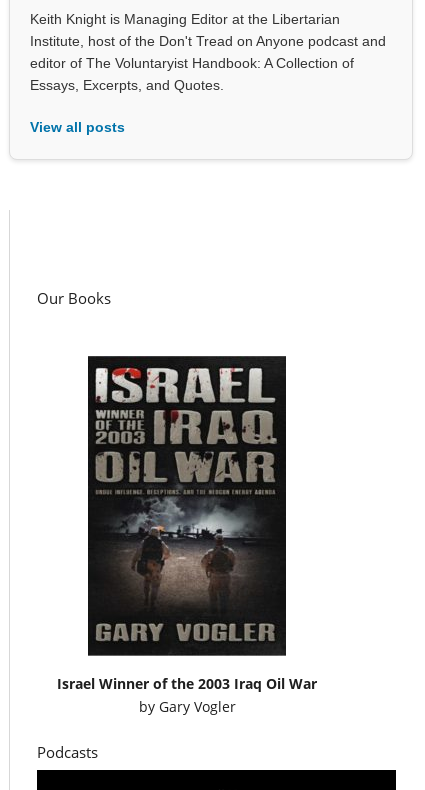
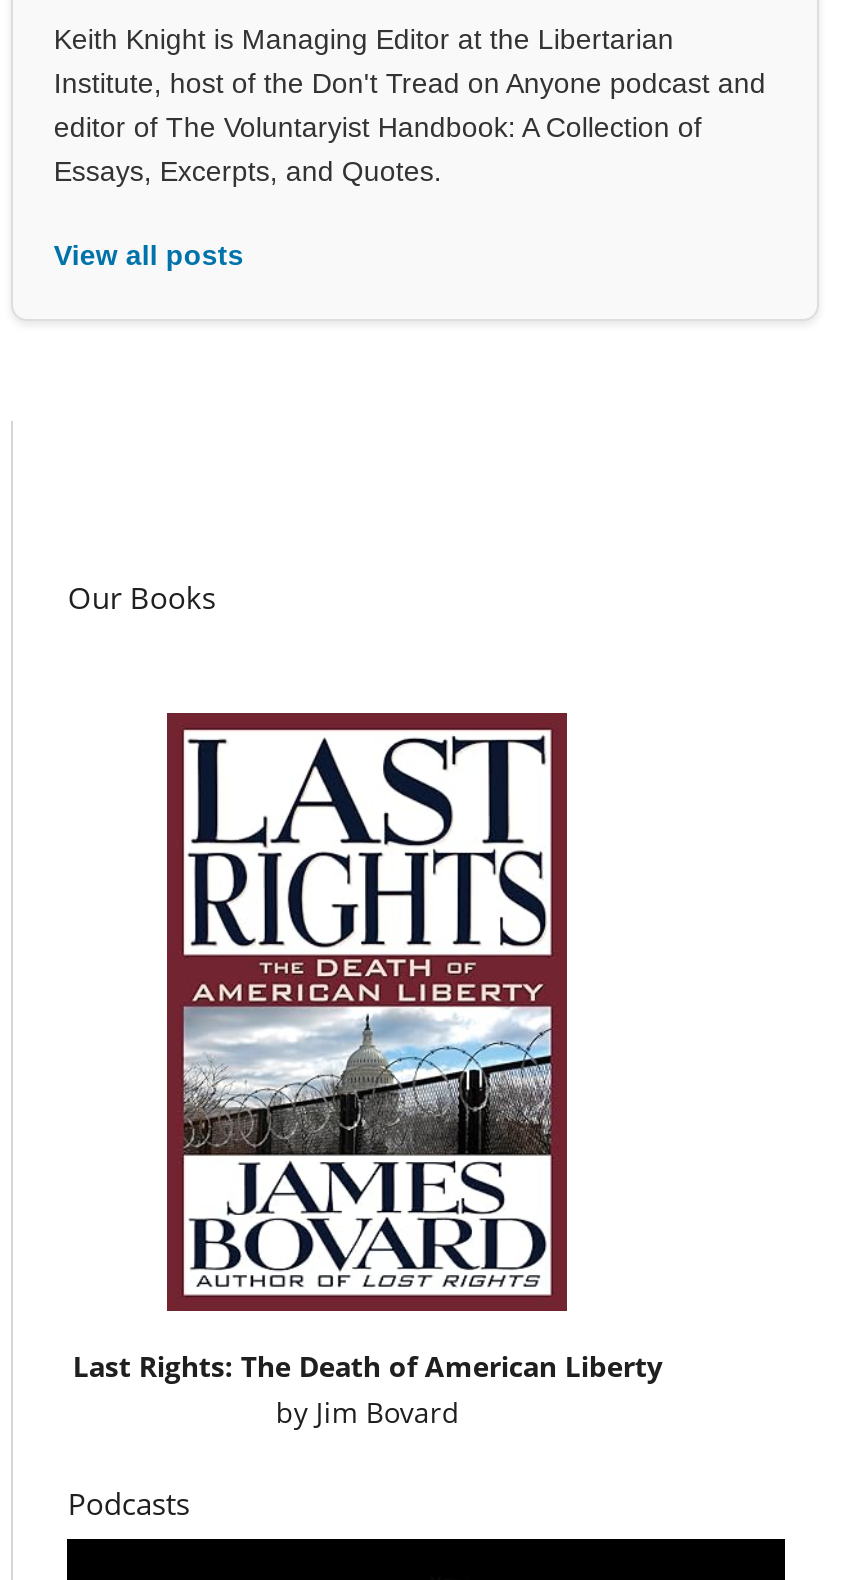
- [image]
- Israel Winner of the 2003 Iraq Oil War
- by Gary Vogler
+ [image]
+ Last Rights: The Death of American Liberty
+ by Jim Bovard
